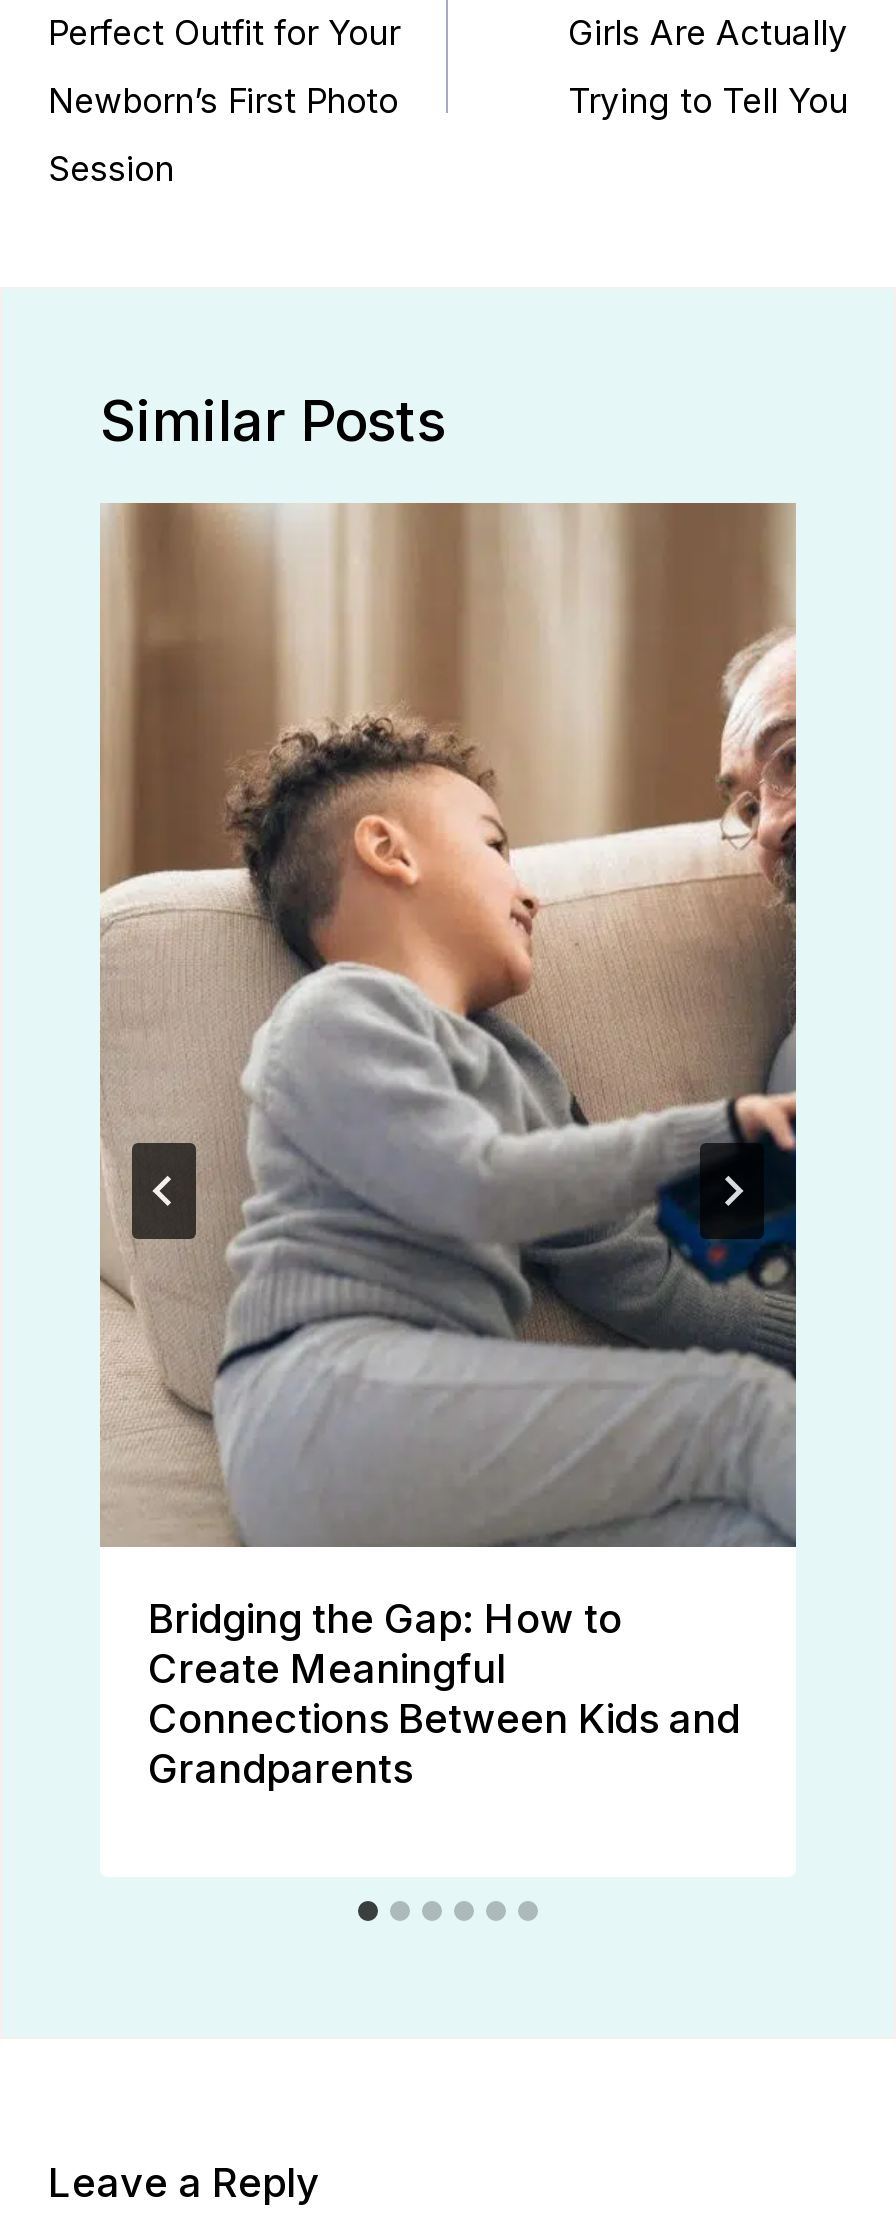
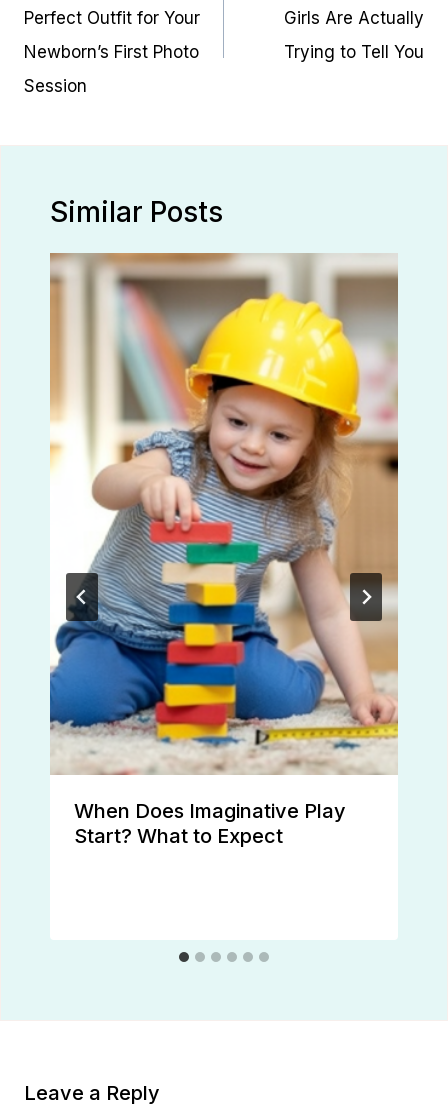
- [image]
- Bridging the Gap: How to
- Create Meaningful
- Connections Between Kids and
- Grandparents
+ [image]
+ When Does Imaginative Play
+ Start? What to Expect
